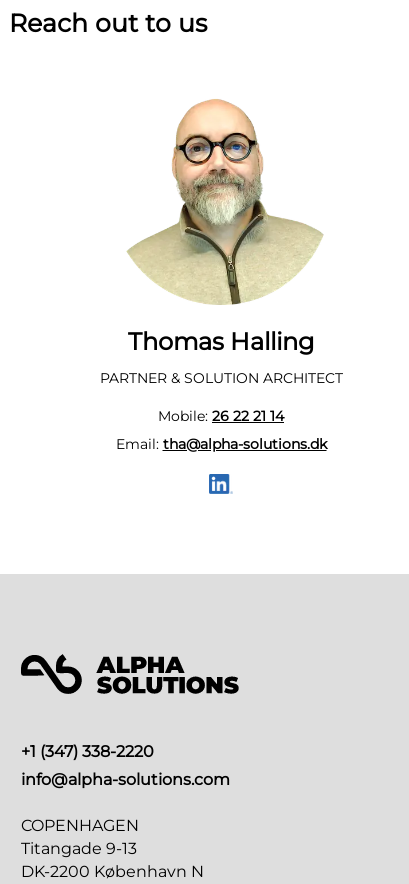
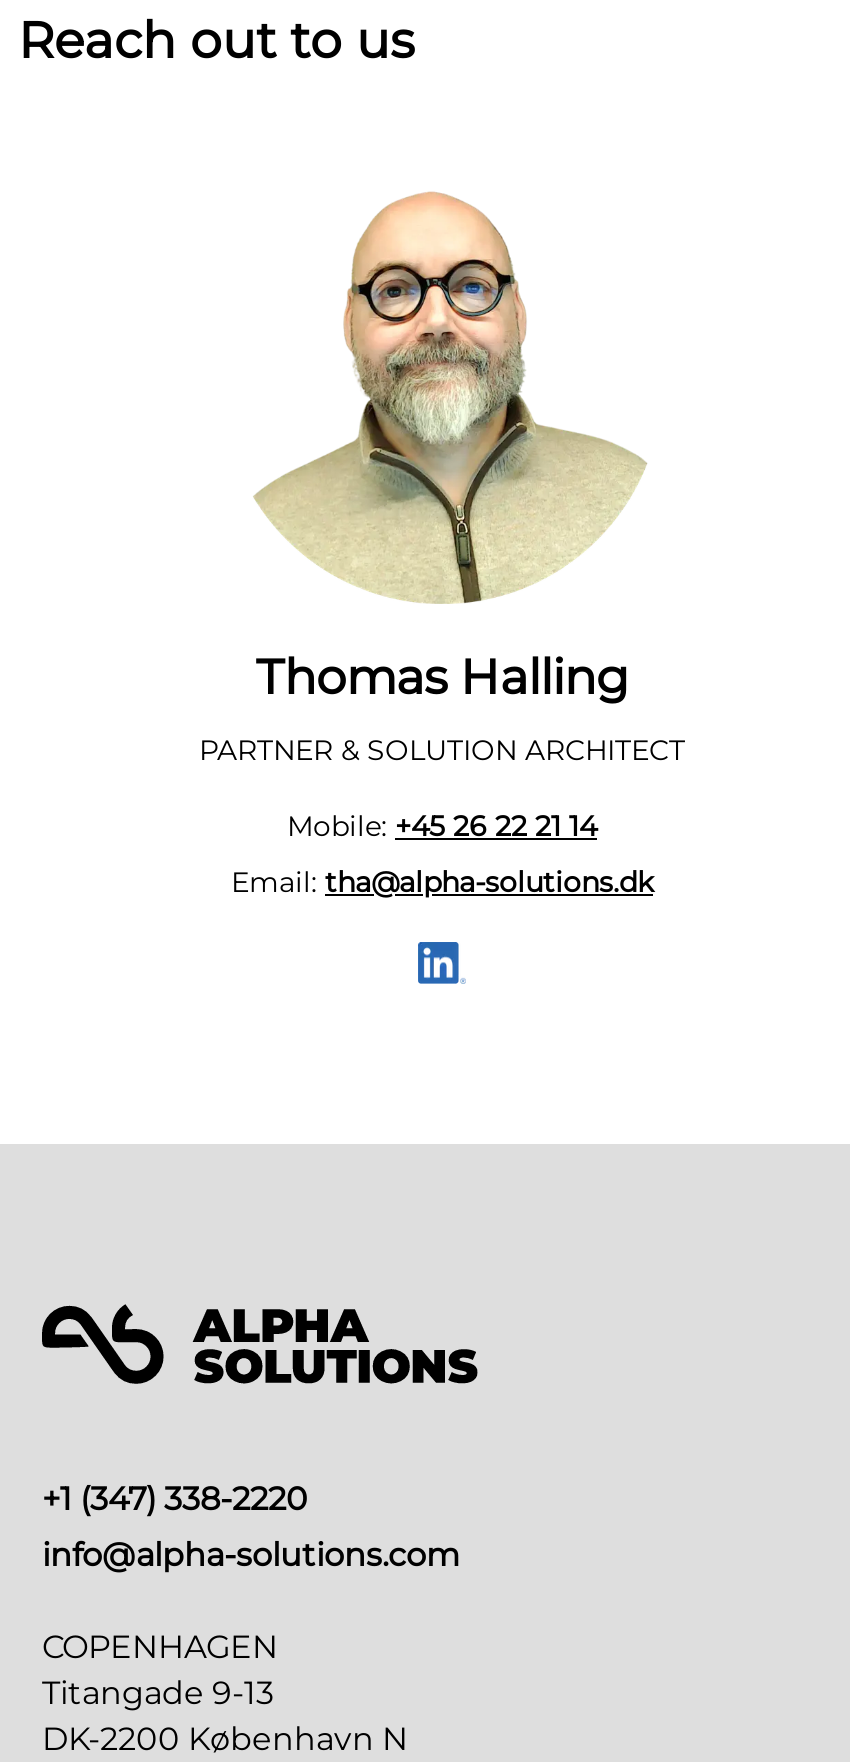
- Mobile: 26 22 21 14
+ Mobile: +45 26 22 21 14
